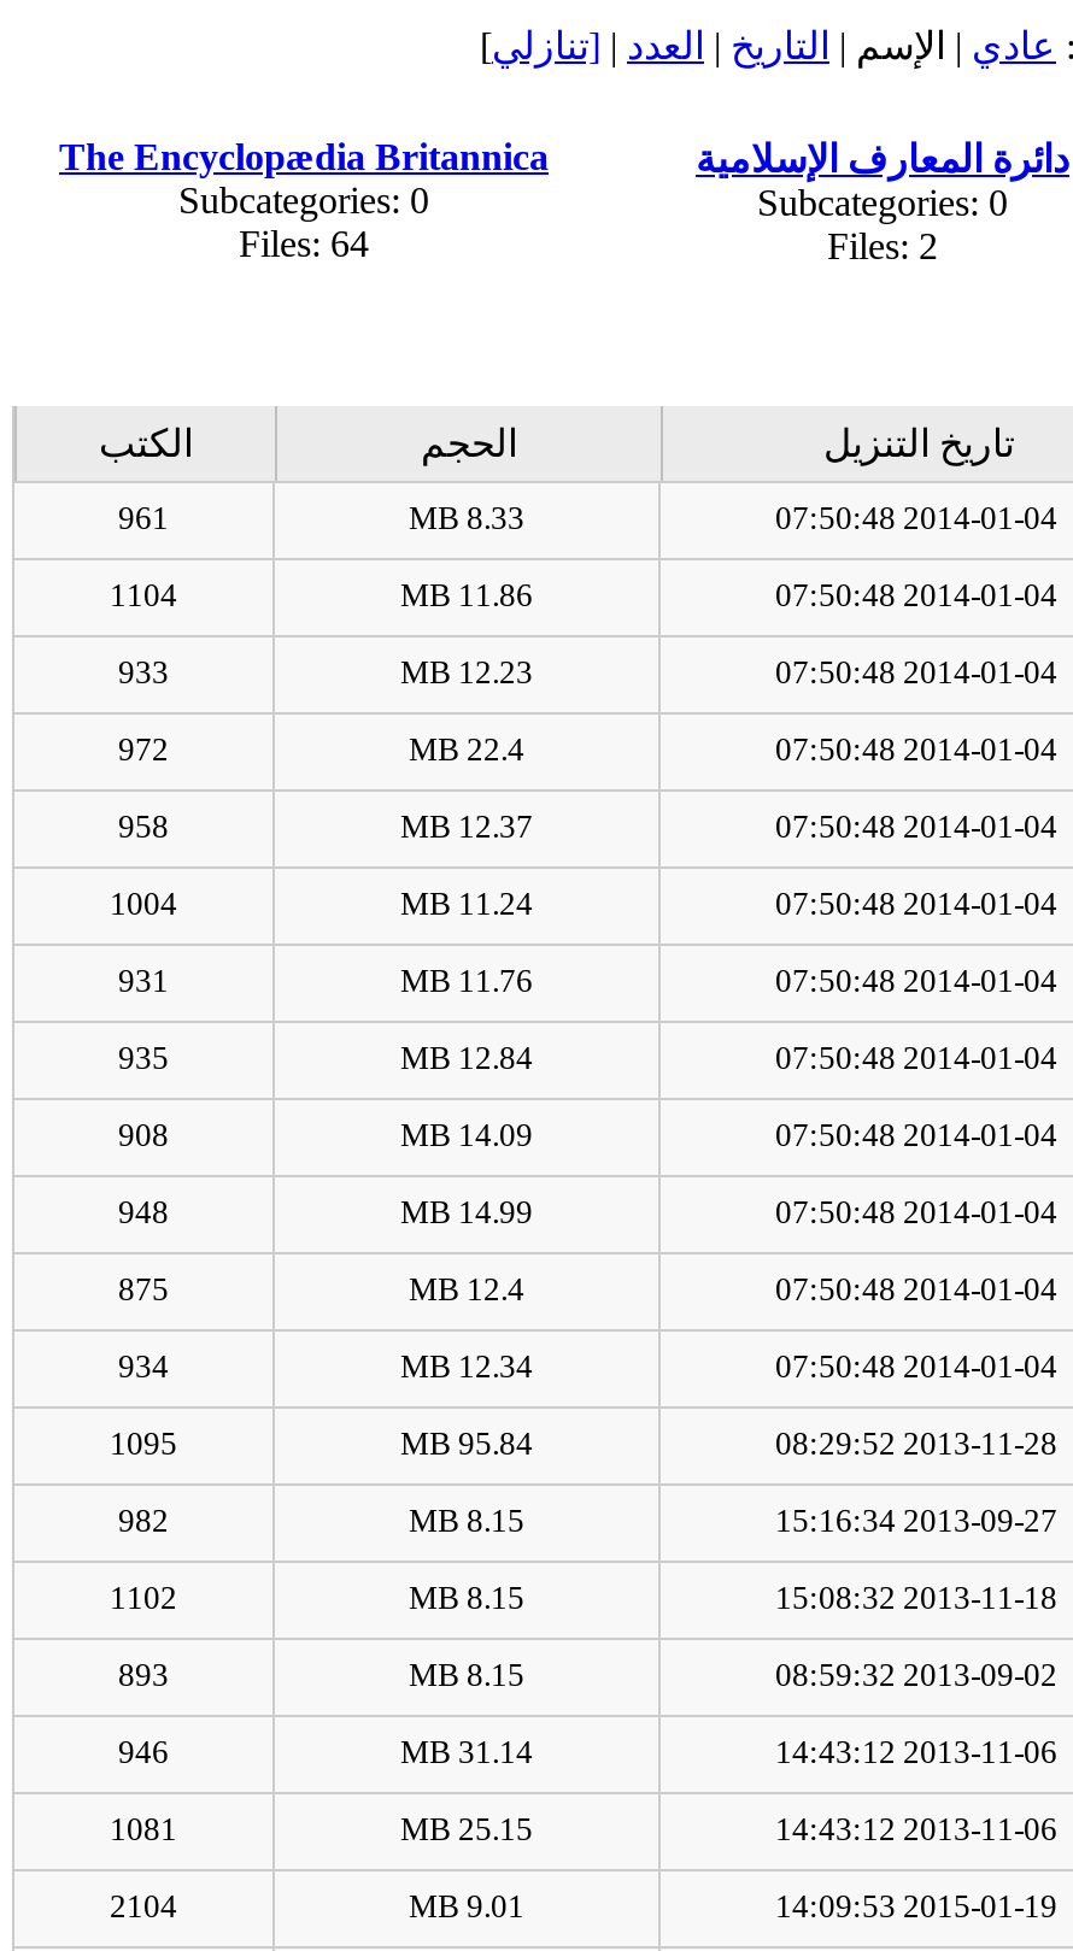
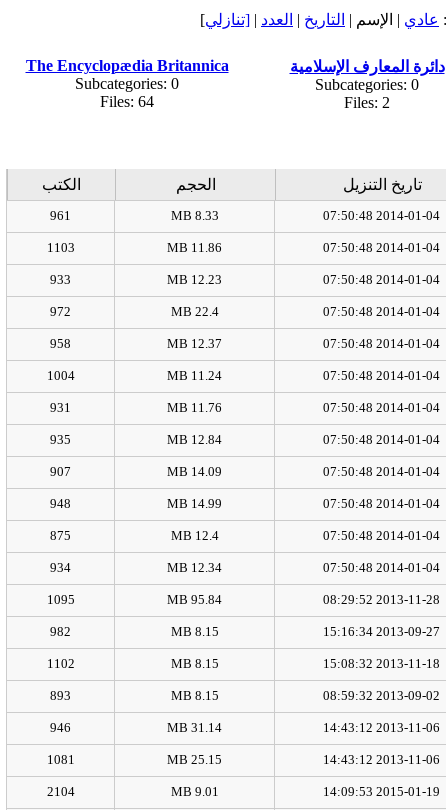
- 1104
+ 1103

- 908
+ 907
